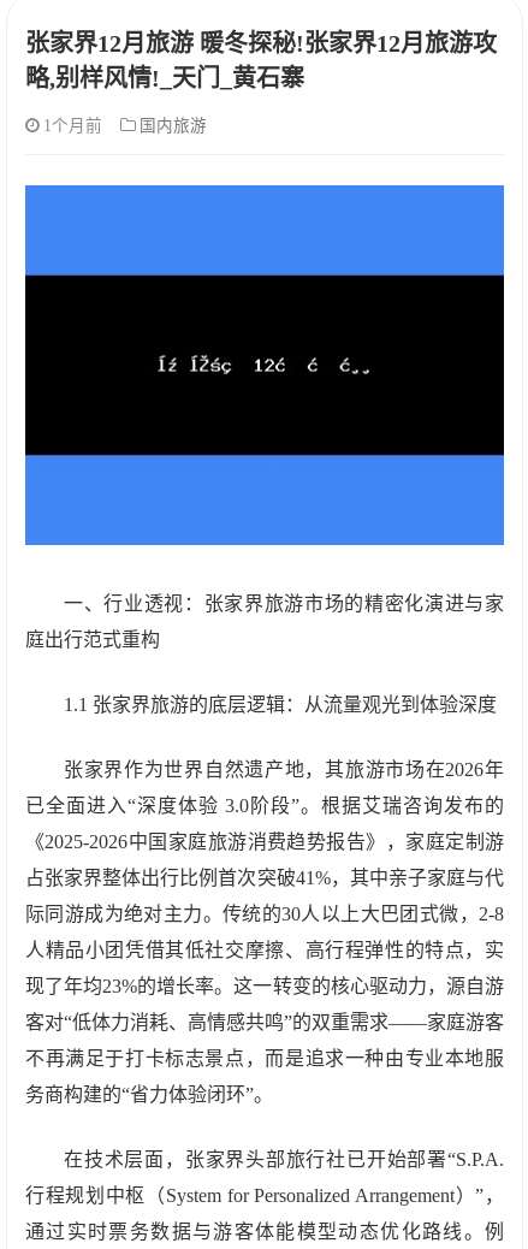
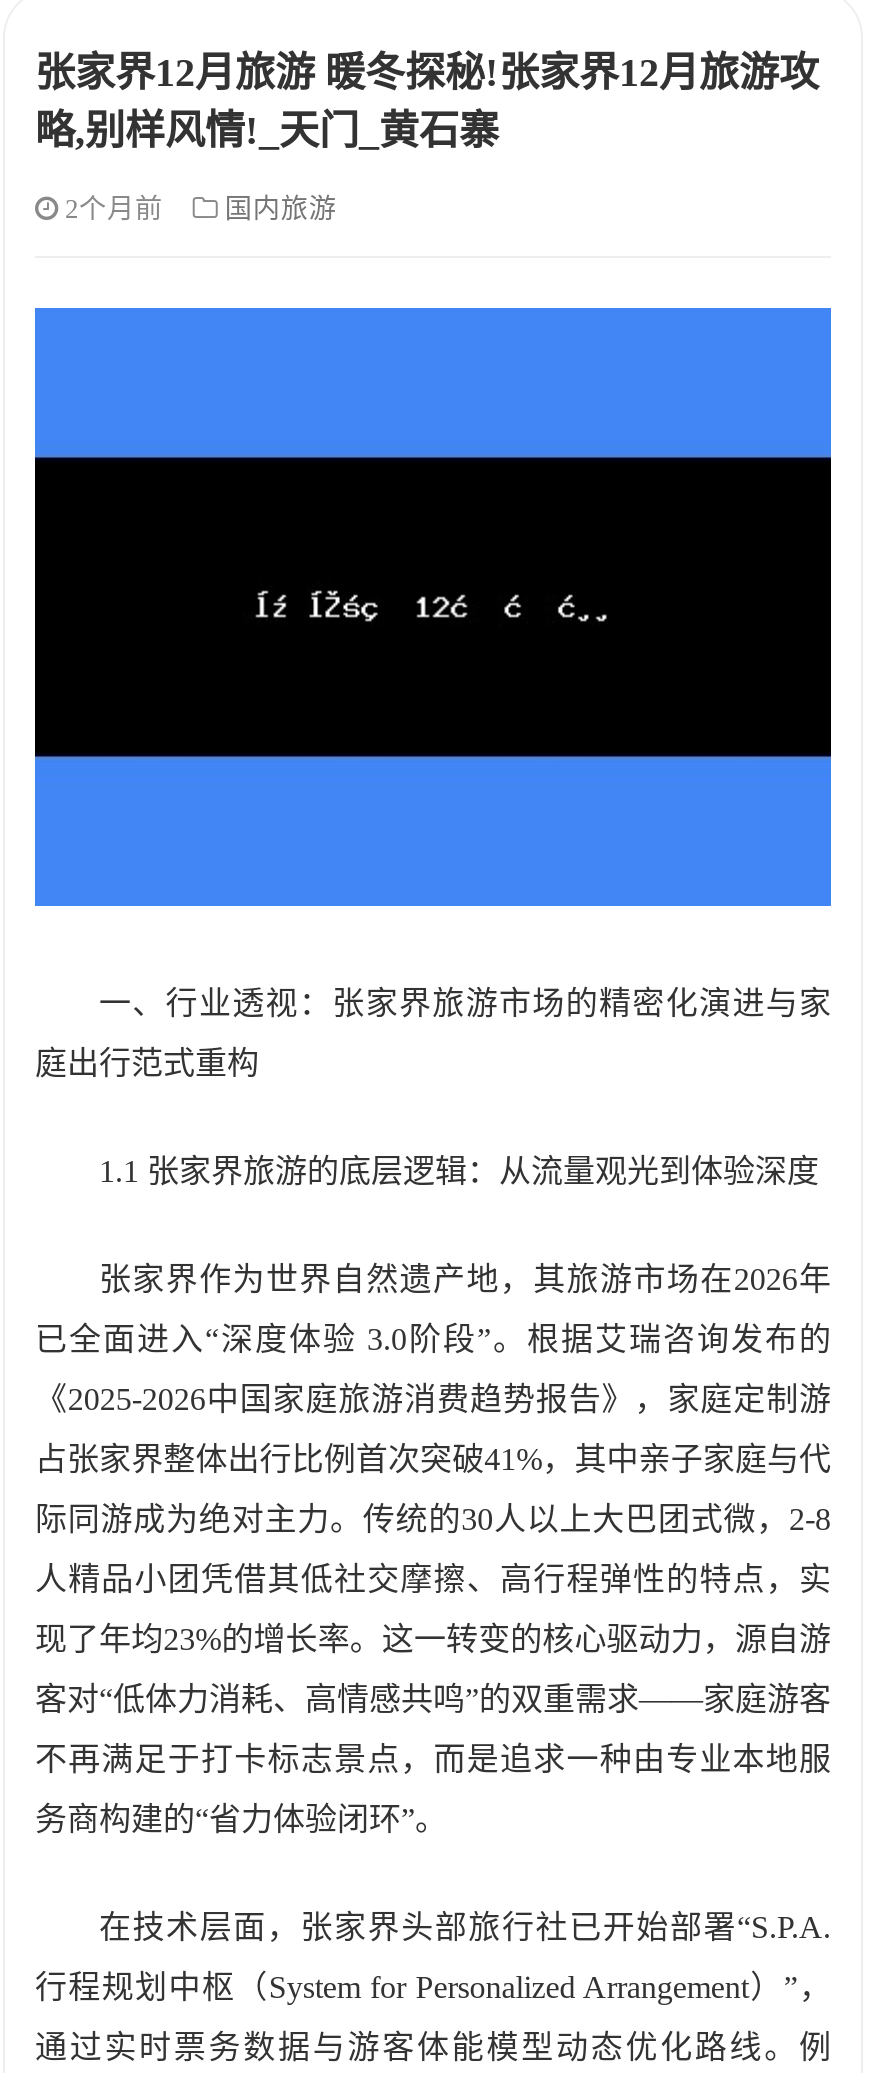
- 1个月前
+ 2个月前
